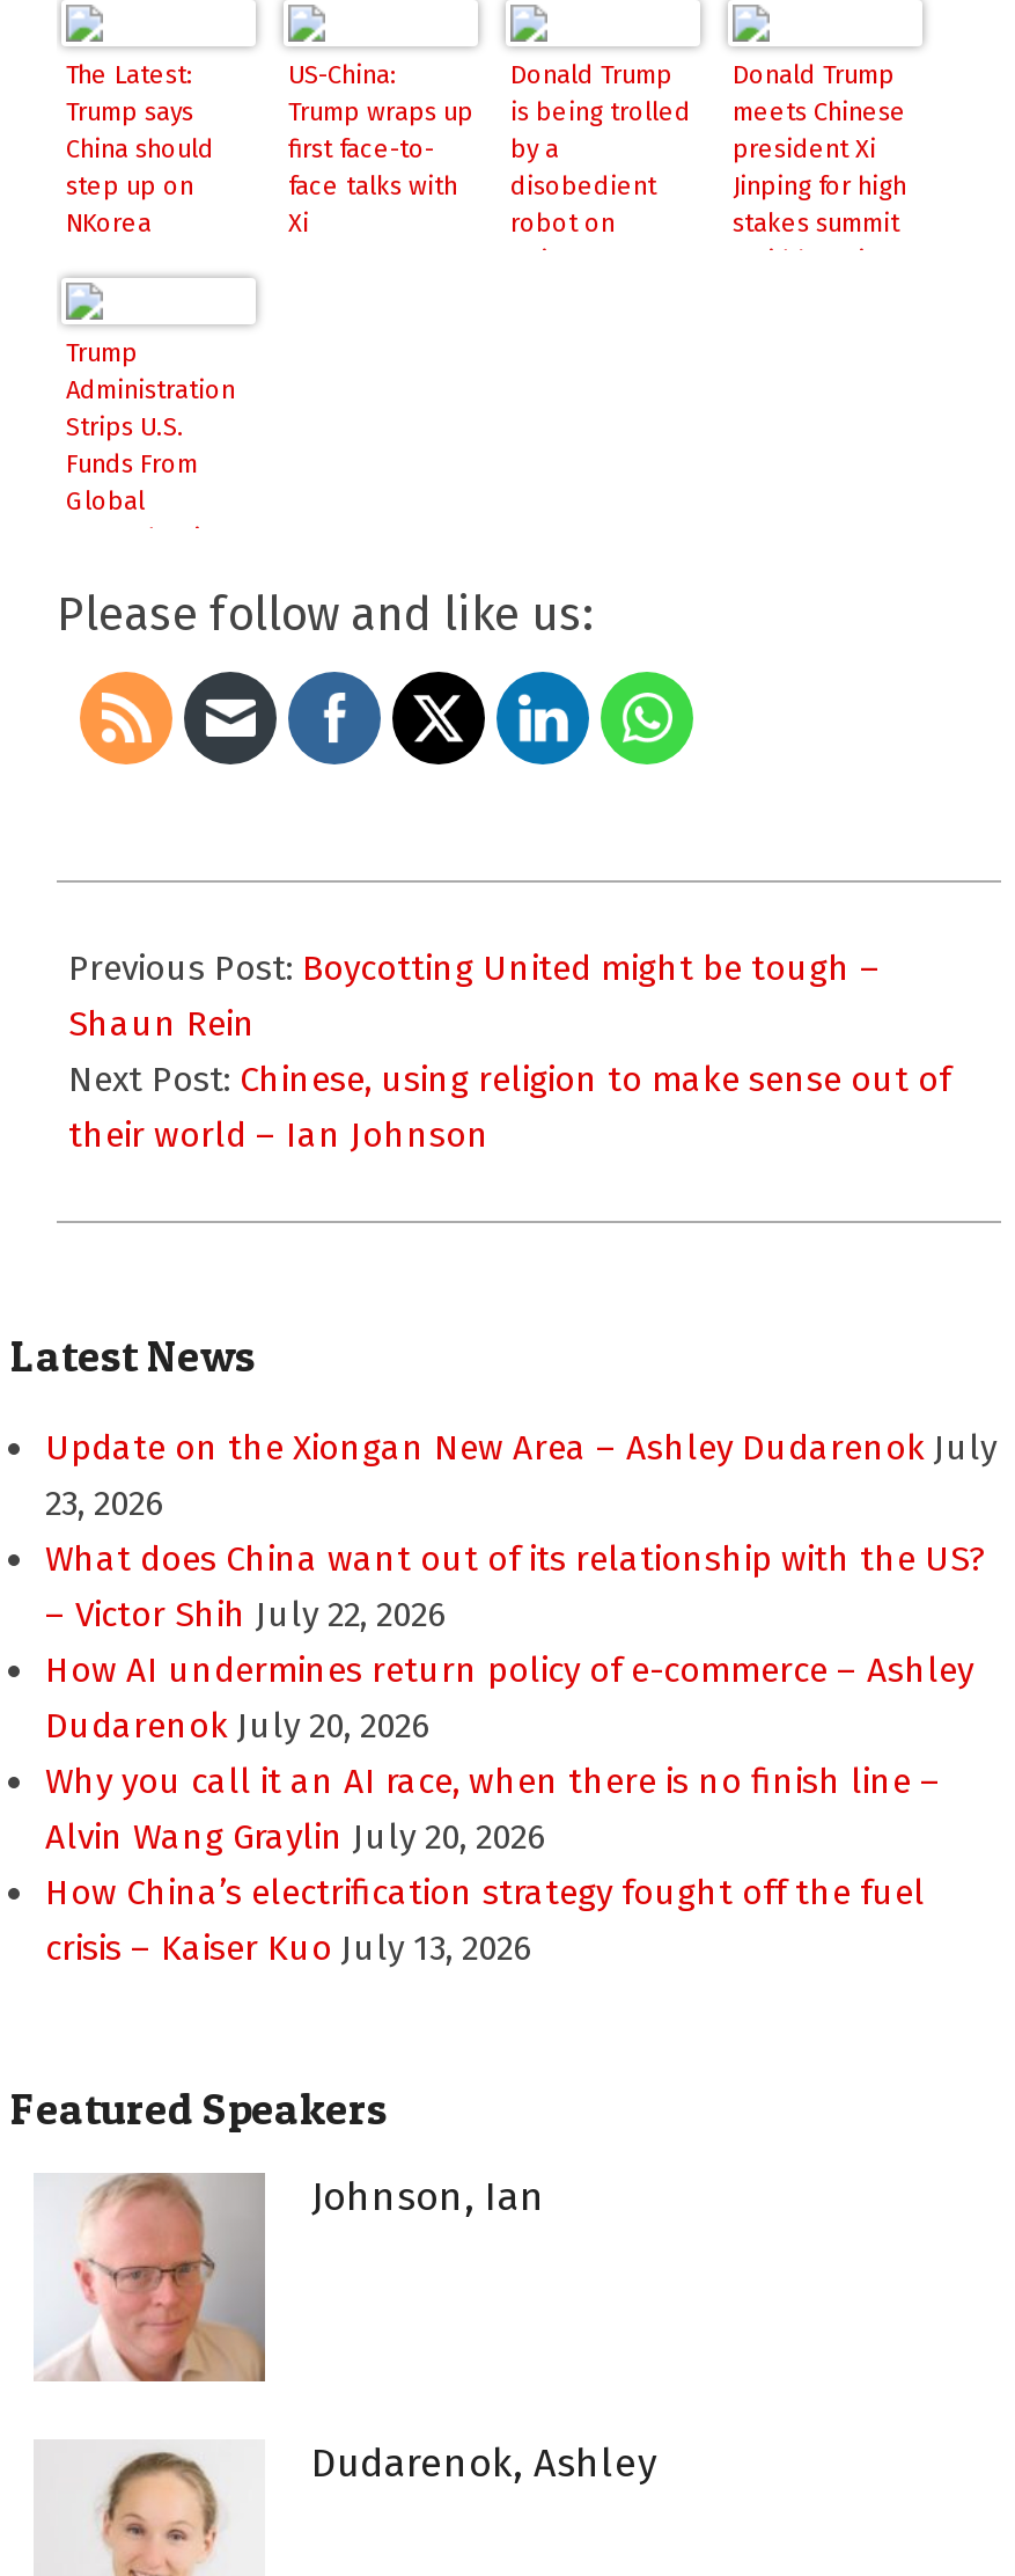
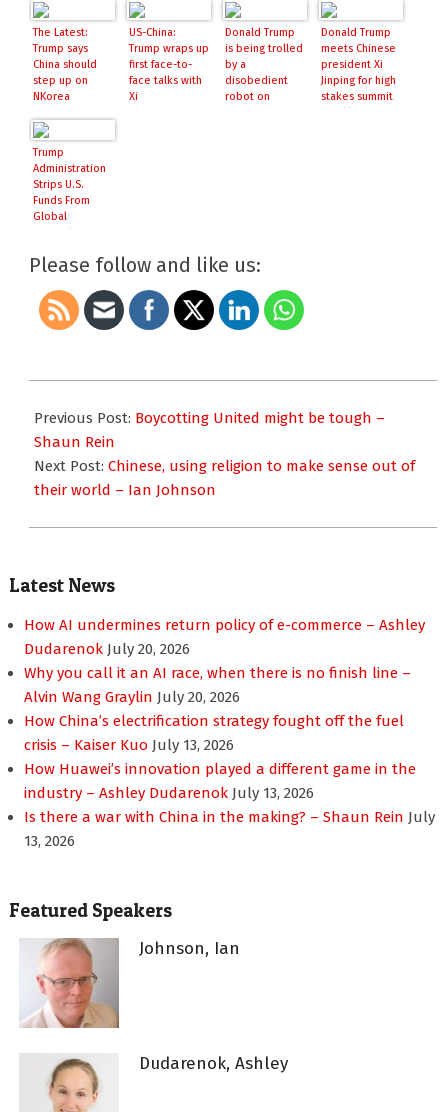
- Update on the Xiongan New Area – Ashley Dudarenok July
- 23, 2026
- What does China want out of its relationship with the US?
- – Victor Shih July 22, 2026

moved up: How AI undermines return policy of e-commerce – Ashley | Dudarenok July 20, 2026 | Why you call it an AI race, when there is no finish line – | Alvin Wang Graylin July 20, 2026 | How China’s electrification strategy fought off the fuel | crisis – Kaiser Kuo July 13, 2026

+ How Huawei’s innovation played a different game in the
+ industry – Ashley Dudarenok July 13, 2026
+ Is there a war with China in the making? – Shaun Rein July
+ 13, 2026
